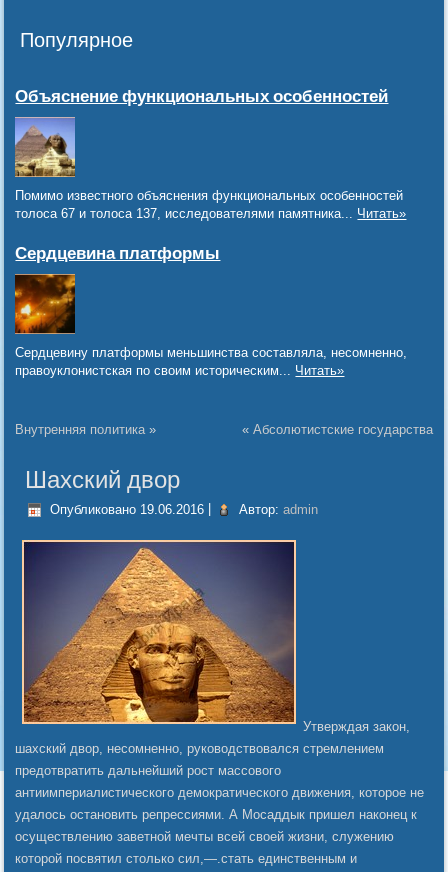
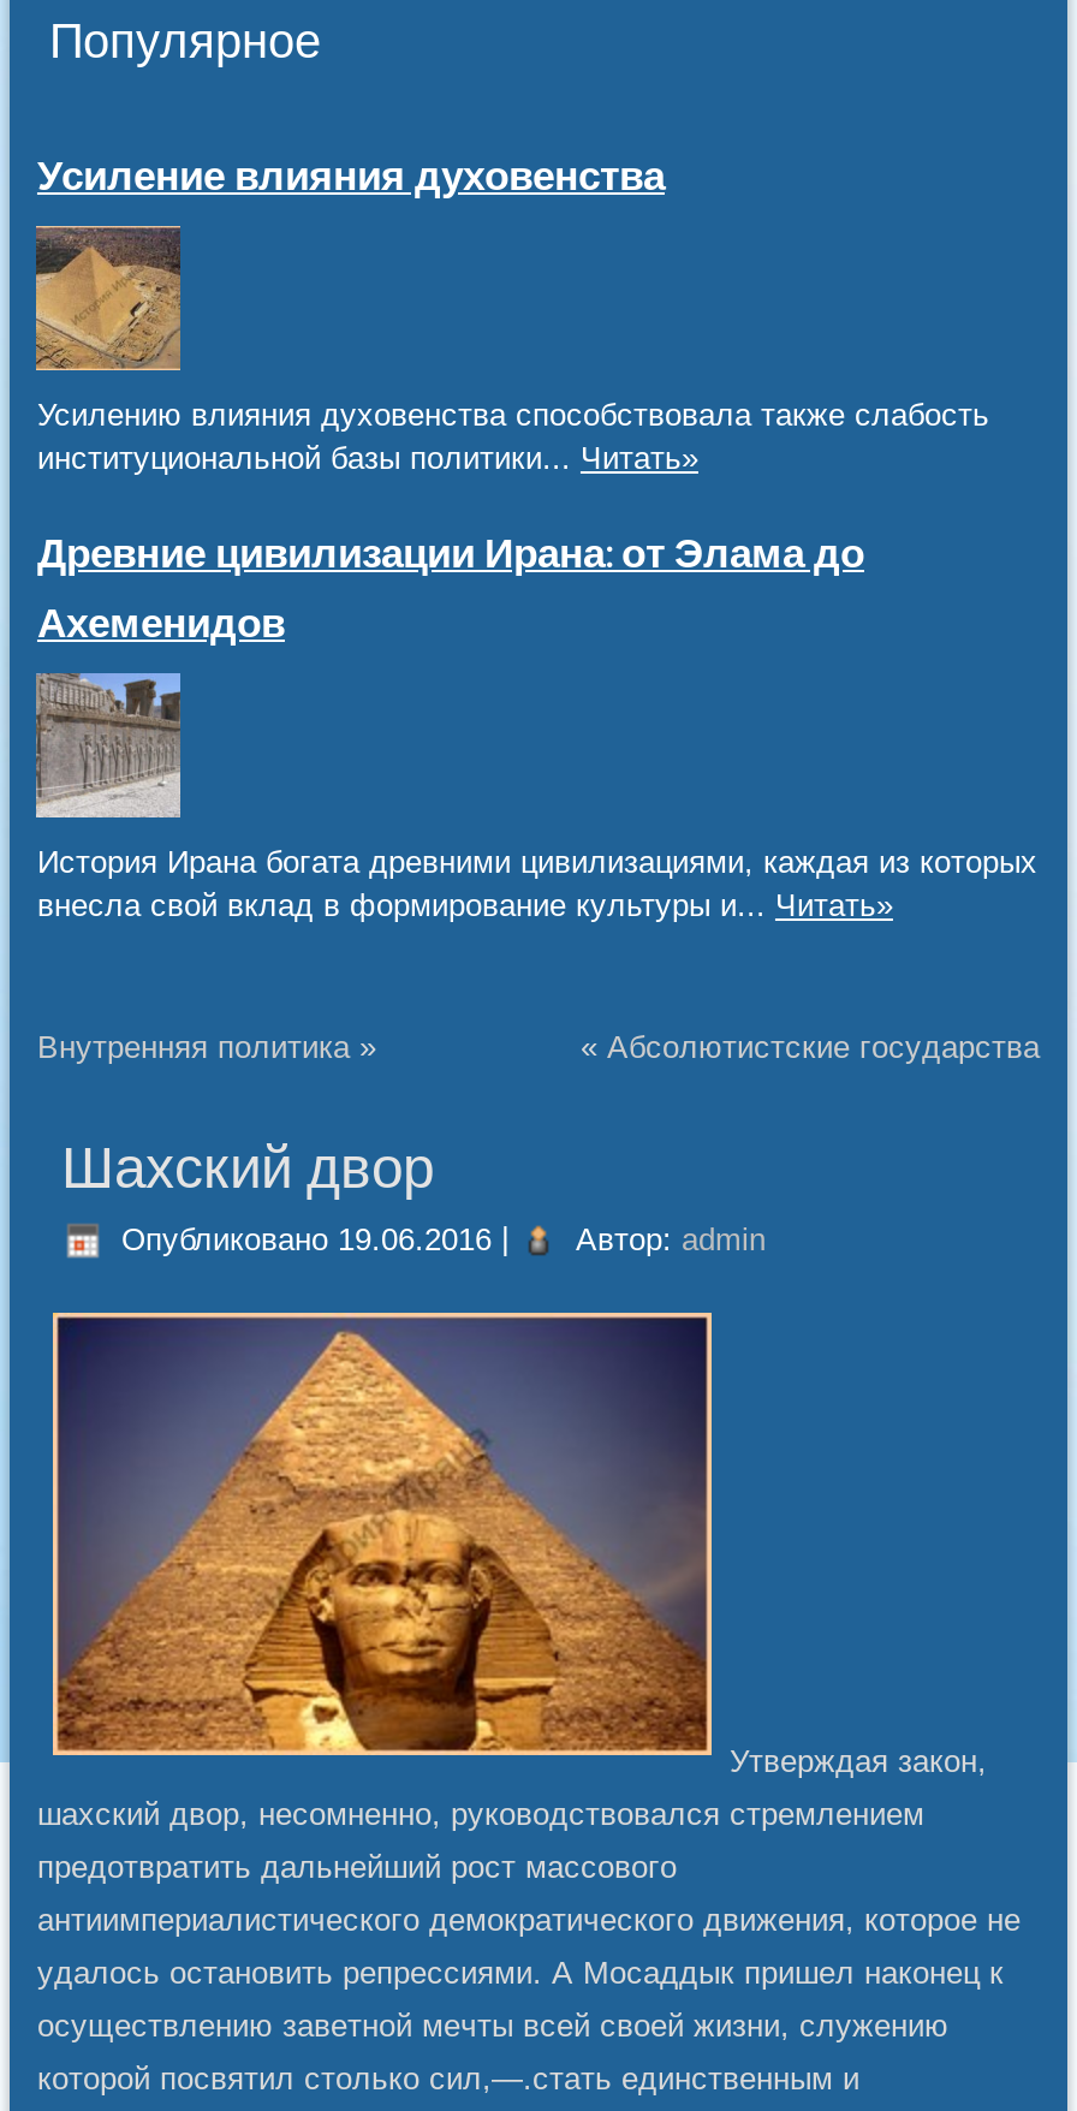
- Объяснение функциональных особенностей
+ Усиление влияния духовенства

- [image]
- Помимо известного объяснения функциональных особенностей
- толоса 67 и толоса 137, исследователями памятника... Читать»
- Сердцевина платформы
+ [image]
+ Усилению влияния духовенства способствовала также слабость
+ институциональной базы политики... Читать»
+ Древние цивилизации Ирана: от Элама до
+ Ахеменидов

- [image]
- Сердцевину платформы меньшинства составляла, несомненно,
- правоуклонистская по своим историческим... Читать»
+ [image]
+ История Ирана богата древними цивилизациями, каждая из которых
+ внесла свой вклад в формирование культуры и... Читать»
